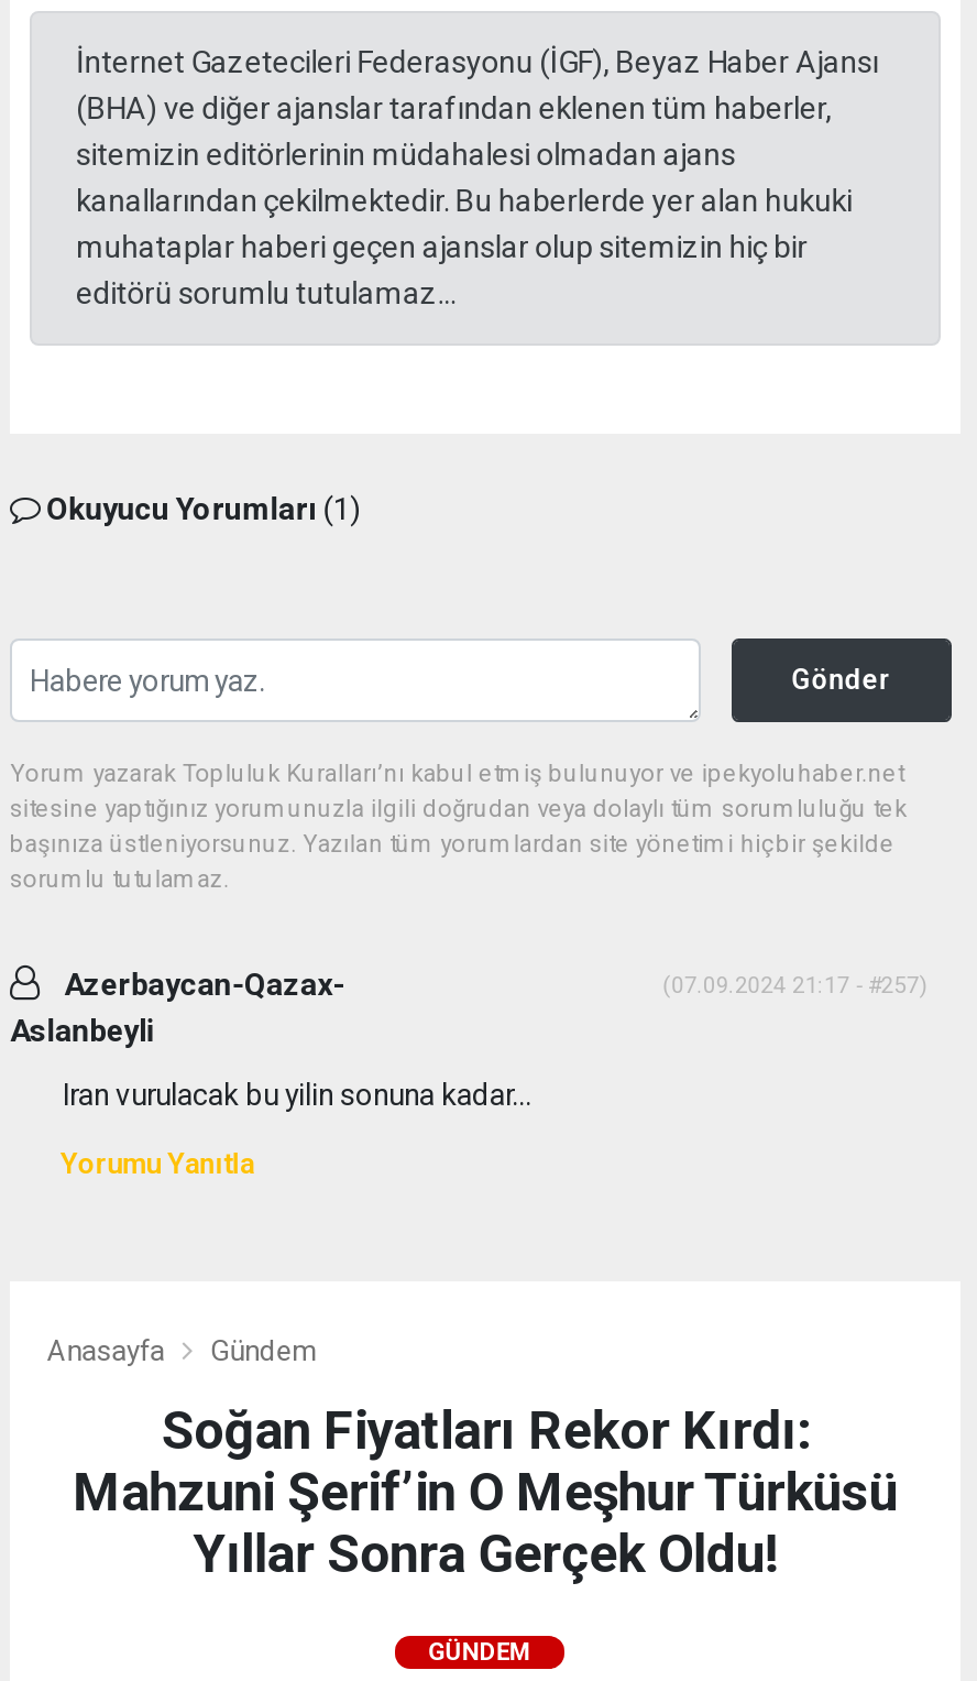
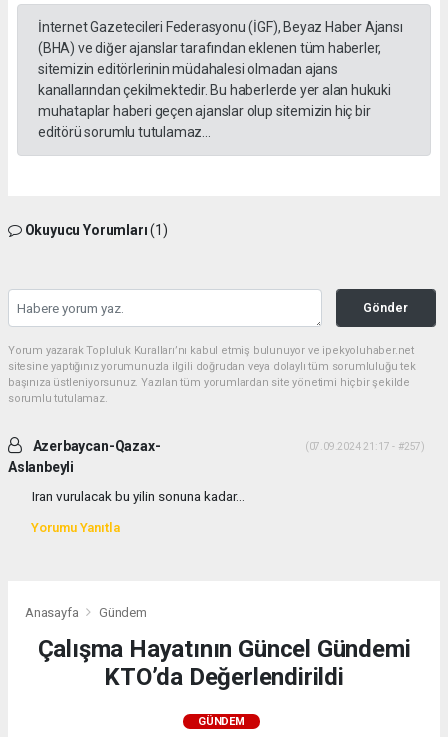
- Soğan Fiyatları Rekor Kırdı:
- Mahzuni Şerif’in O Meşhur Türküsü
- Yıllar Sonra Gerçek Oldu!
+ Çalışma Hayatının Güncel Gündemi
+ KTO’da Değerlendirildi
